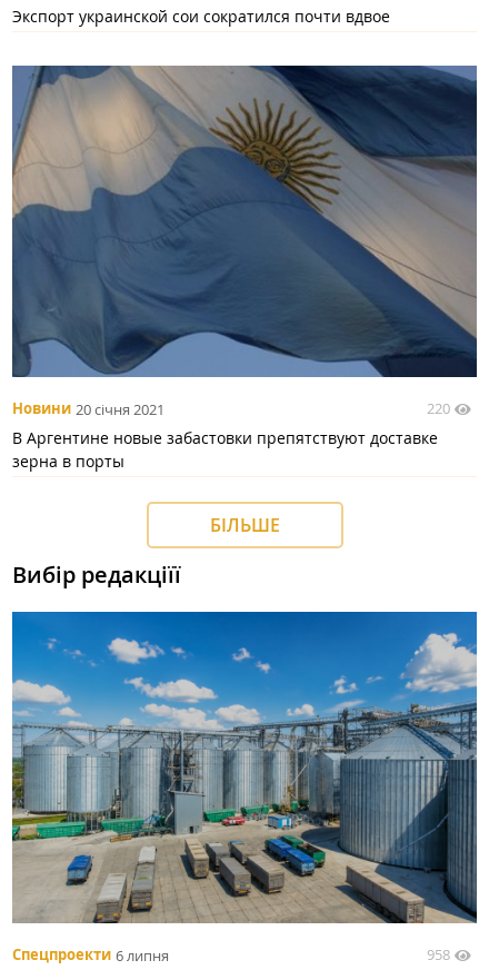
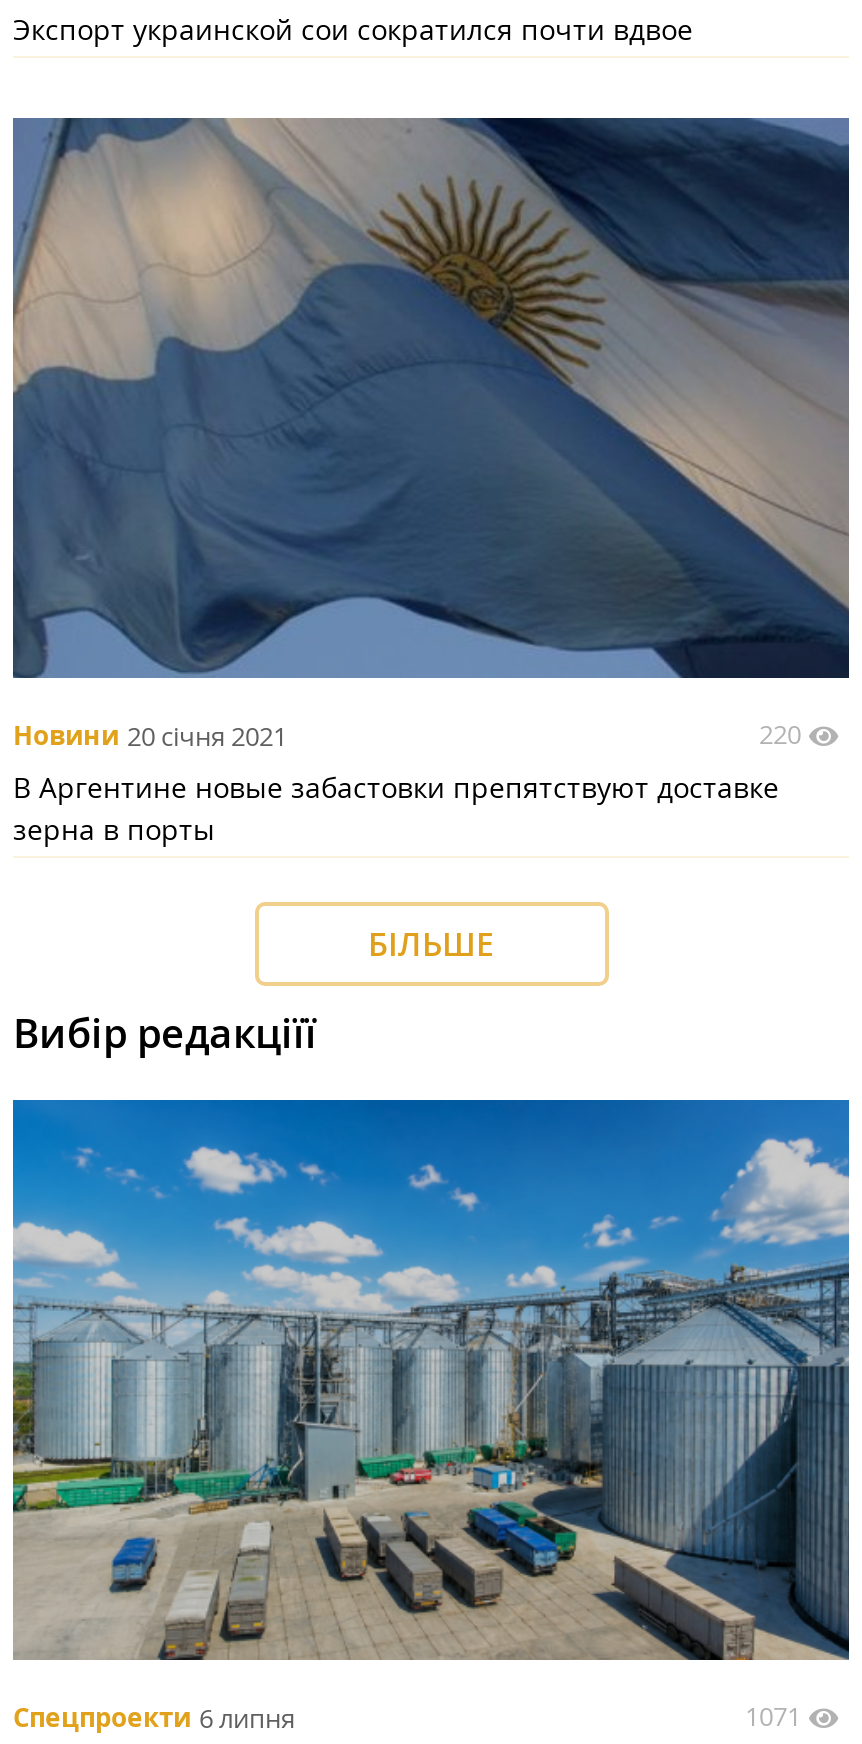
- 958
+ 1071
